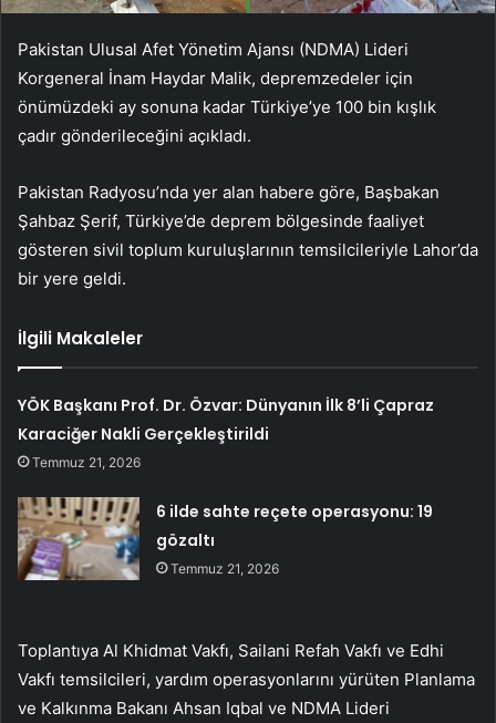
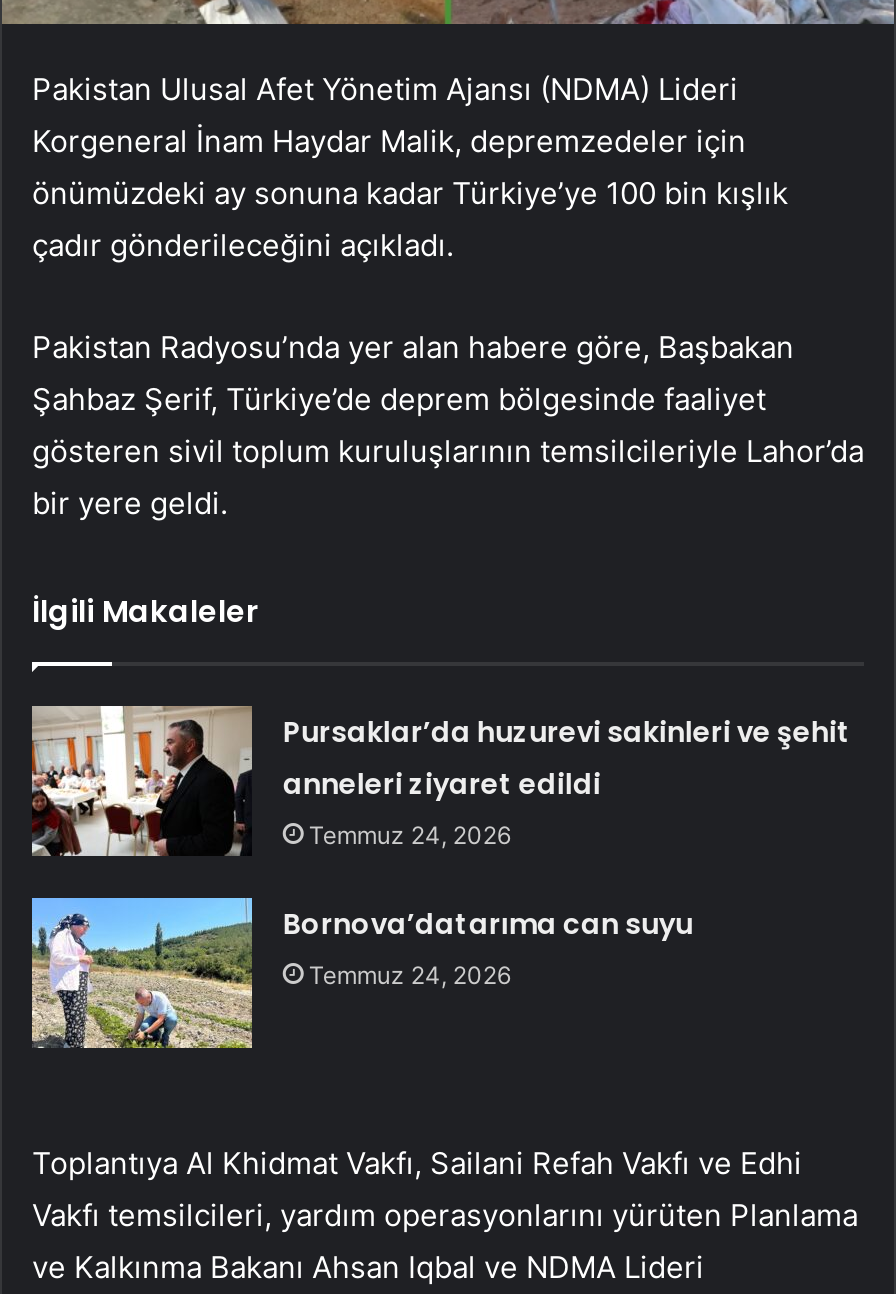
- YÖK Başkanı Prof. Dr. Özvar: Dünyanın İlk 8’li Çapraz
- Karaciğer Nakli Gerçekleştirildi
- Temmuz 21, 2026
+ Pursaklar’da huzurevi sakinleri ve şehit
+ anneleri ziyaret edildi
+ Temmuz 24, 2026

- [image]
- 6 ilde sahte reçete operasyonu: 19
- gözaltı
- Temmuz 21, 2026
+ [image]
+ Bornova’datarıma can suyu
+ Temmuz 24, 2026
